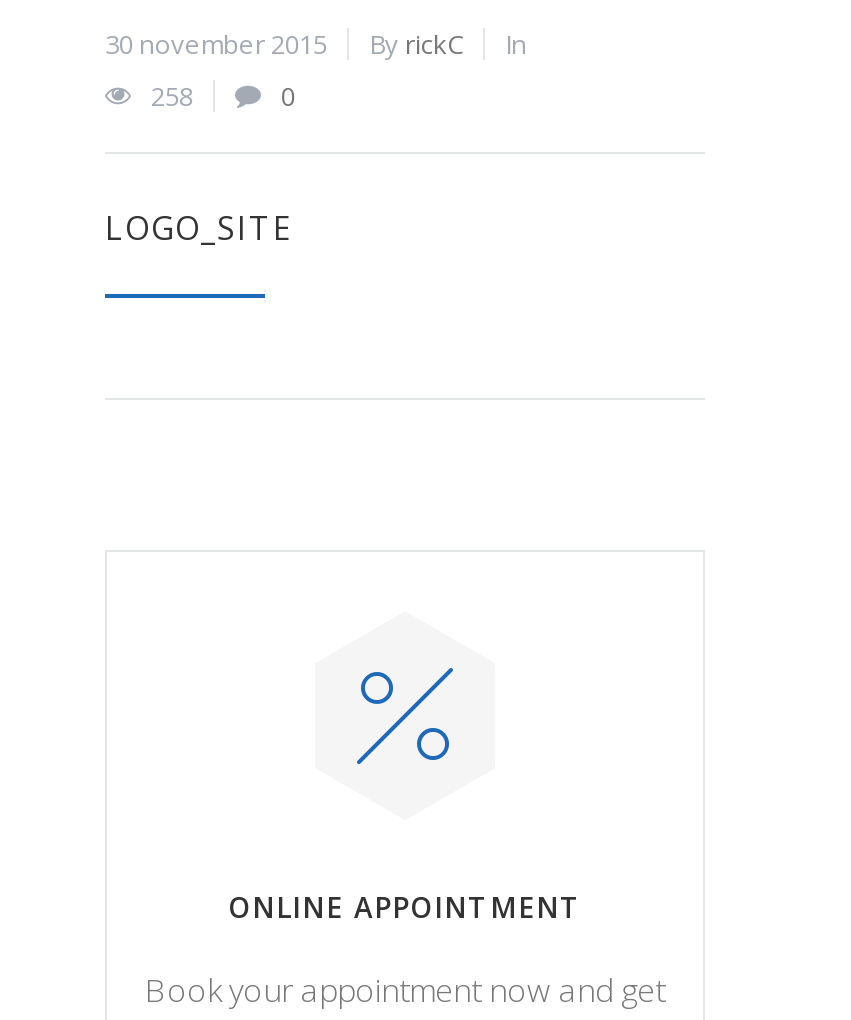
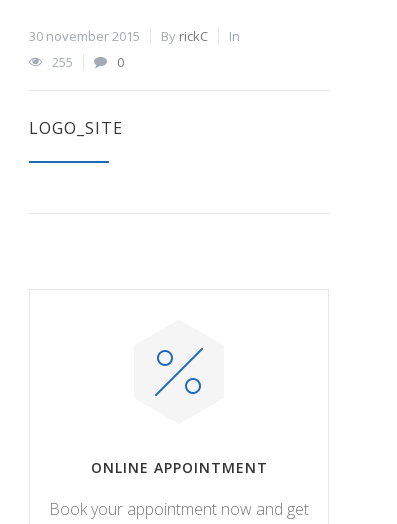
- 258
+ 255
